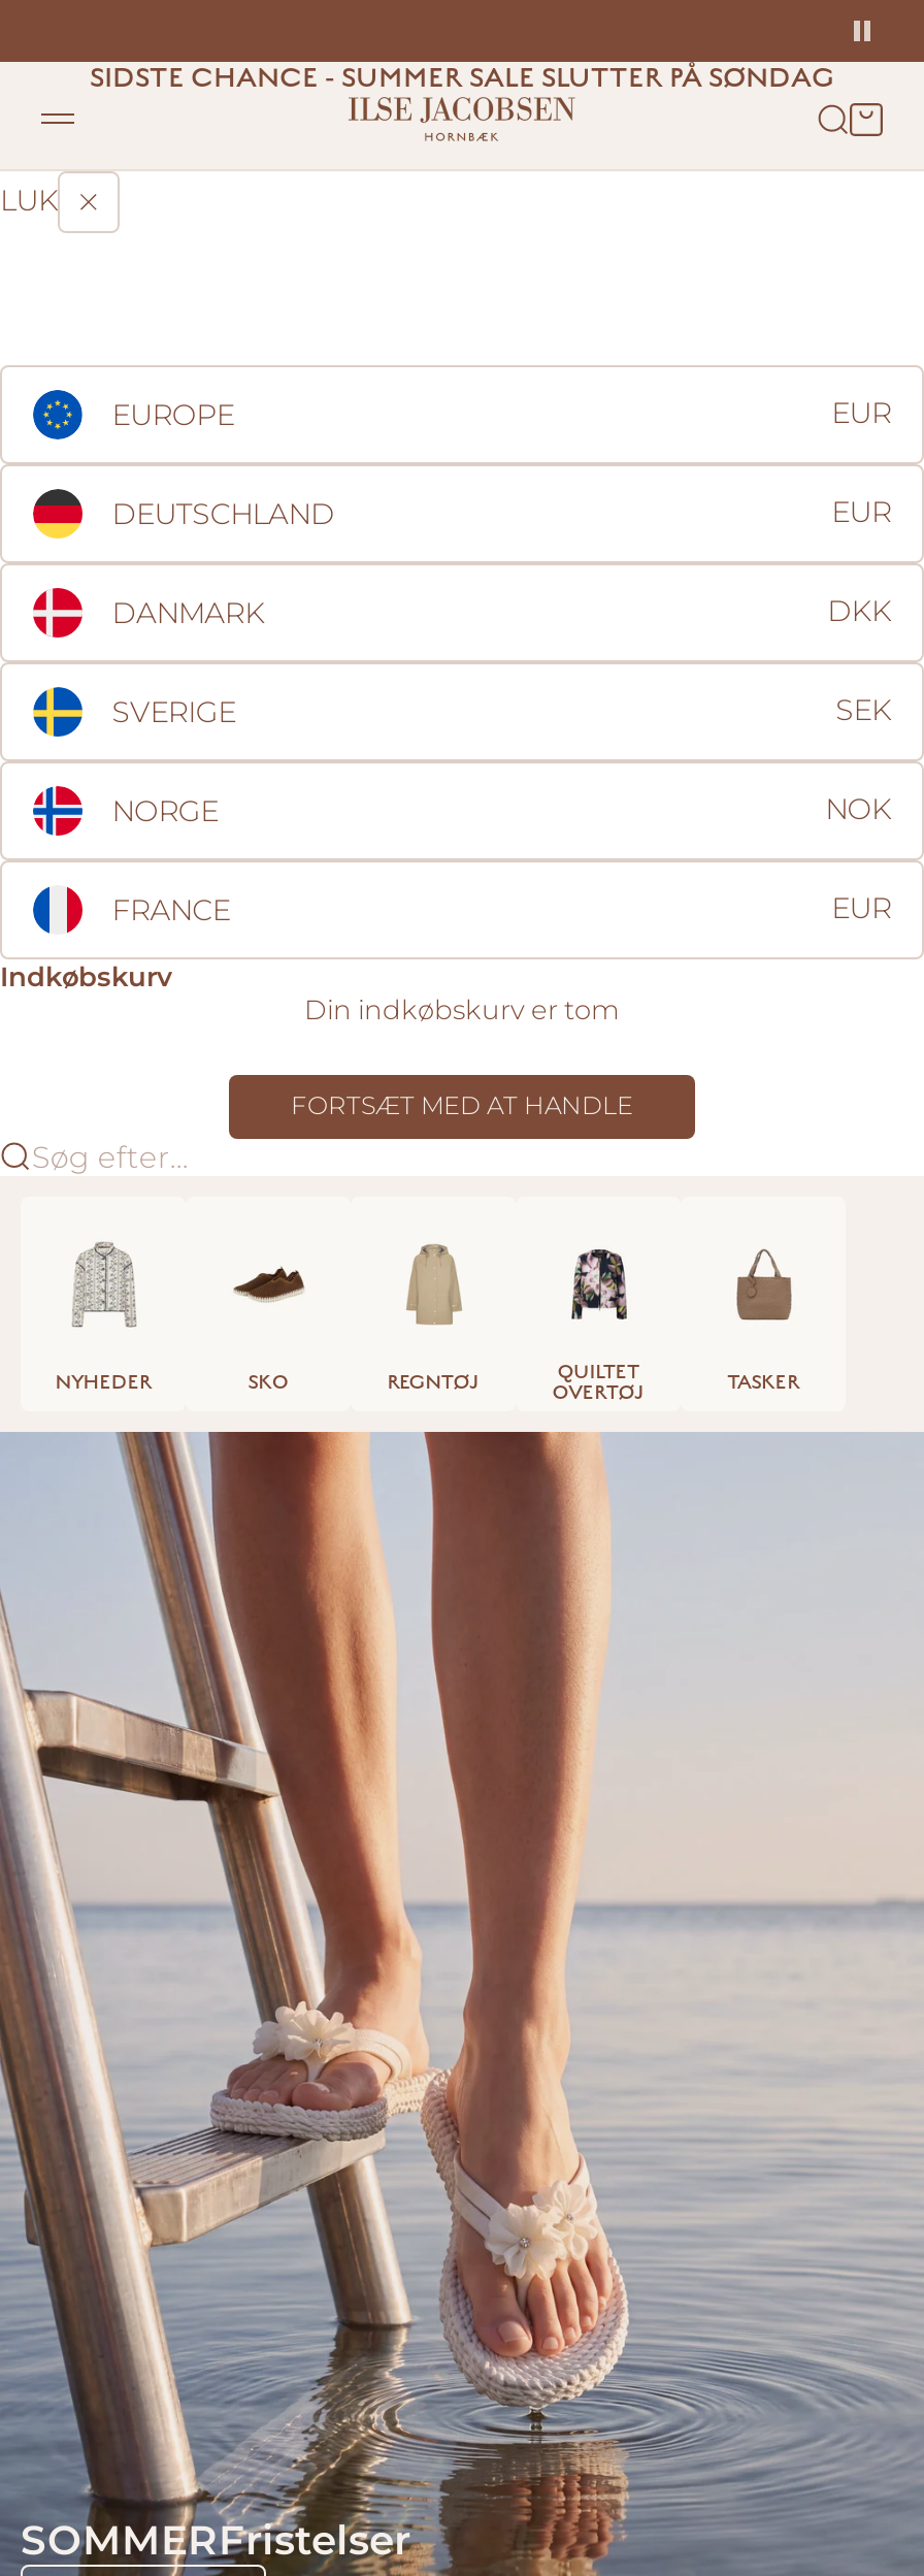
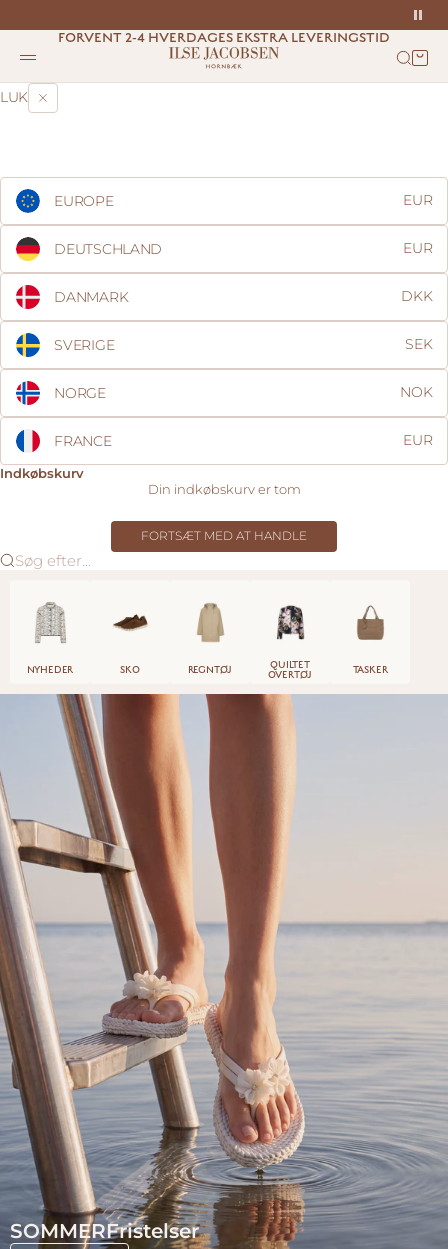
- SIDSTE CHANCE - SUMMER SALE SLUTTER PÅ SØNDAG
+ FORVENT 2-4 HVERDAGES EKSTRA LEVERINGSTID
